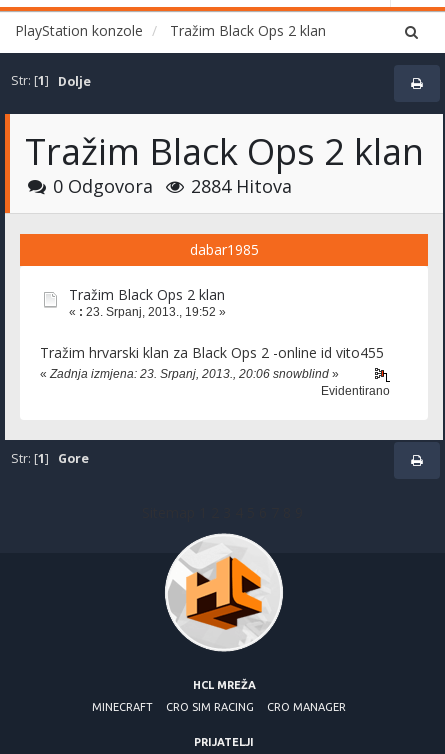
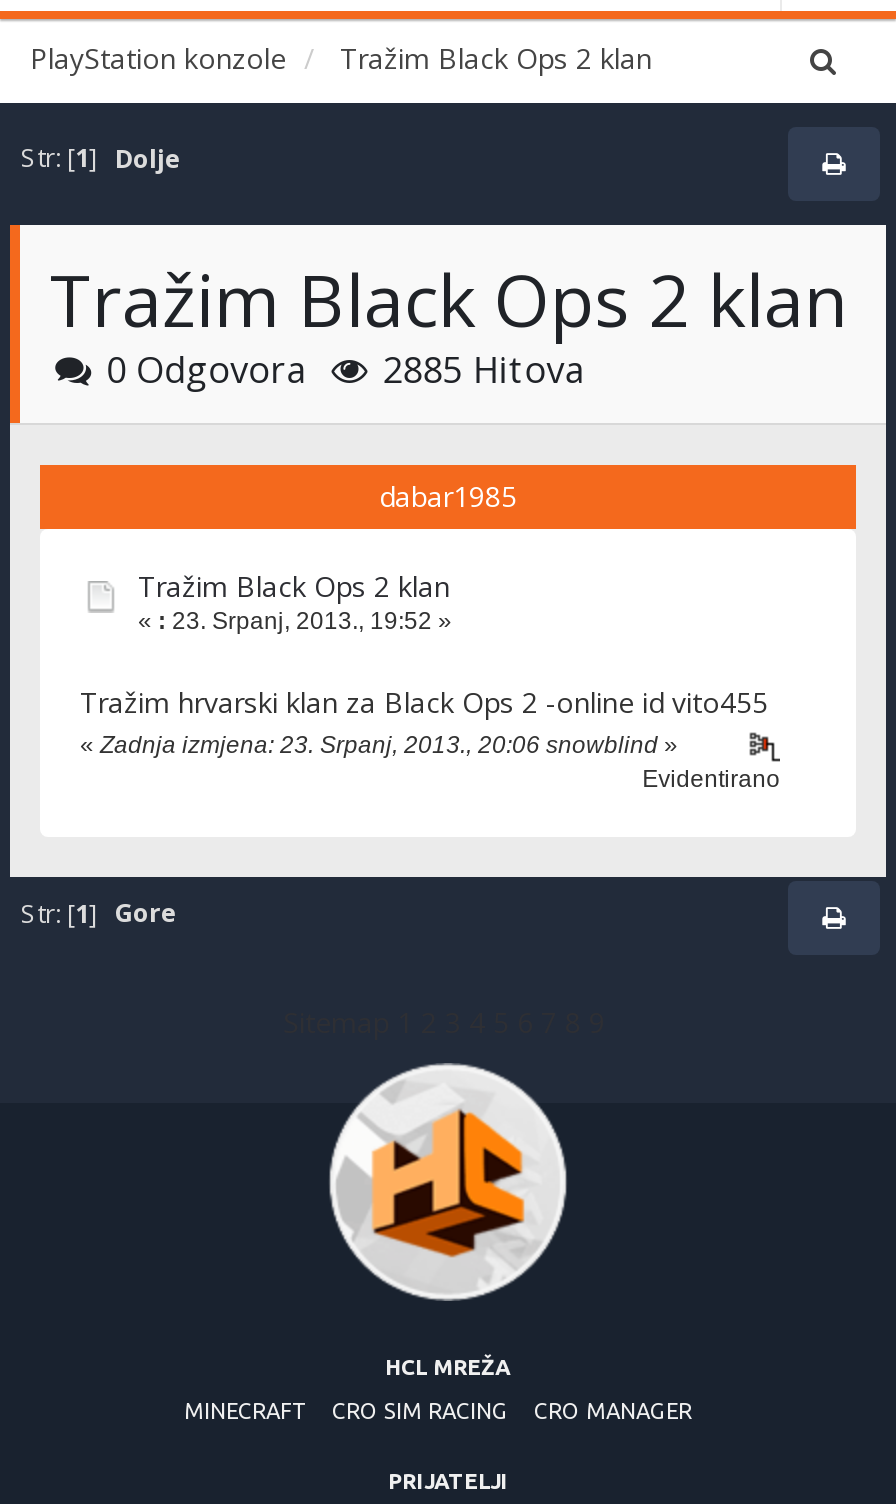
- 0 Odgovora 2884 Hitova
+ 0 Odgovora 2885 Hitova
